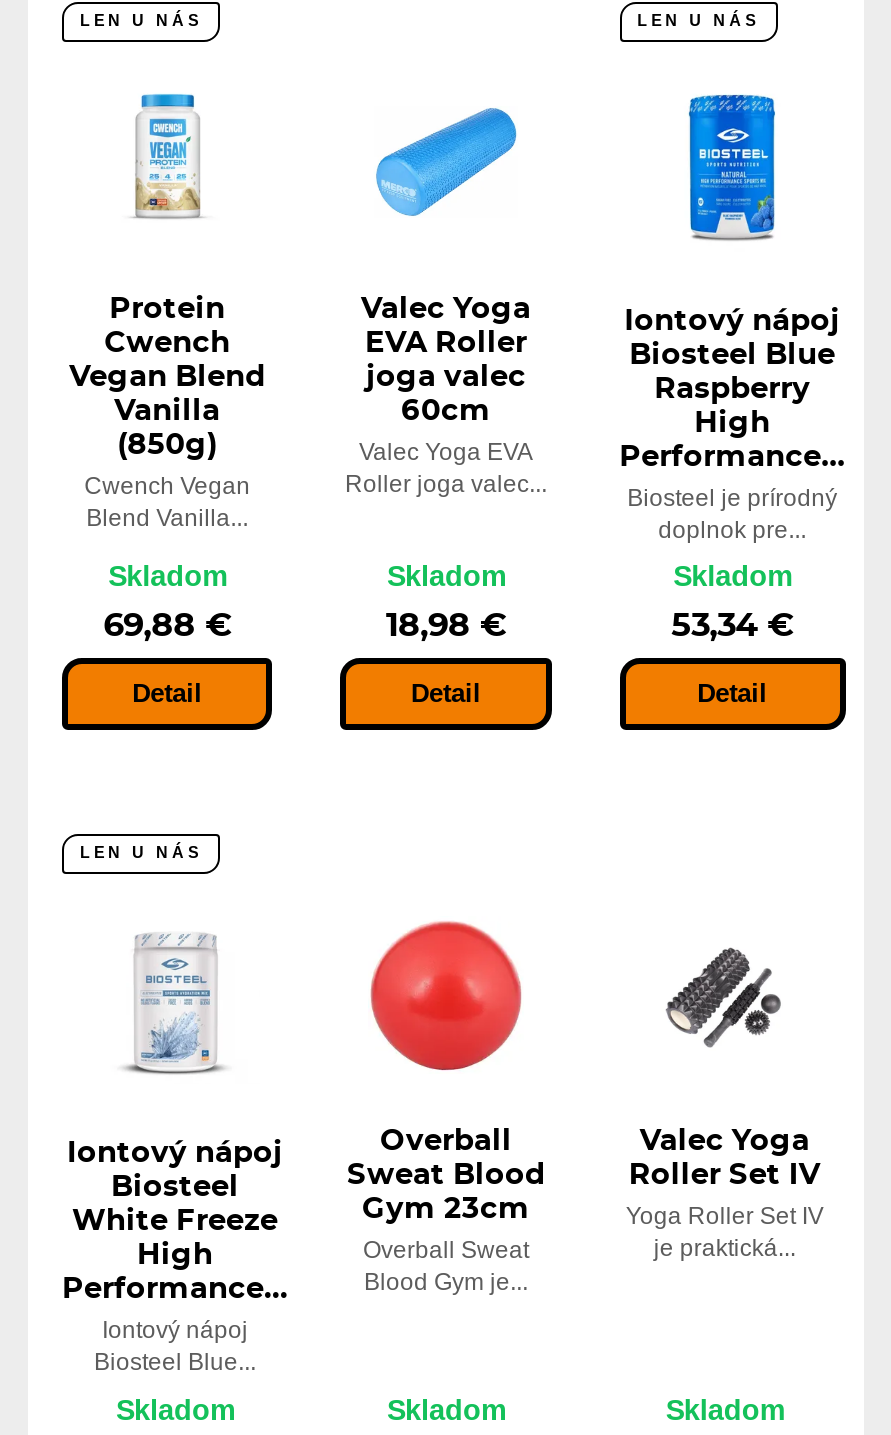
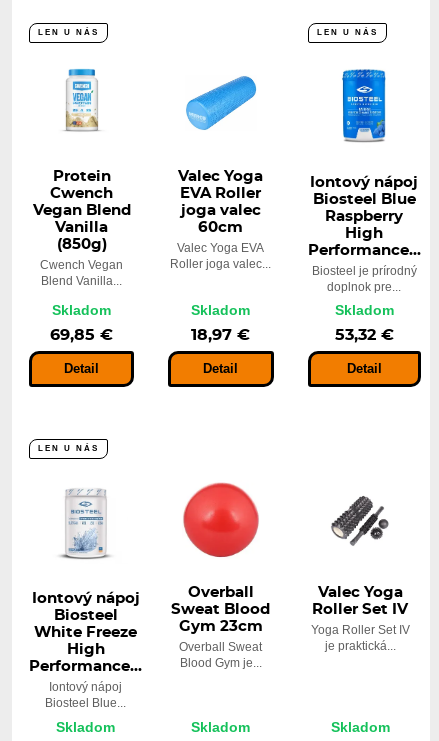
- 69,88 €
+ 69,85 €

- 18,98 €
+ 18,97 €

- 53,34 €
+ 53,32 €
